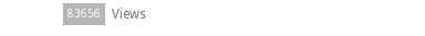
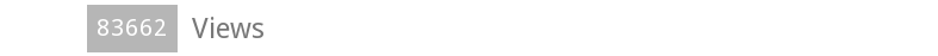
- 83656 Views
+ 83662 Views
